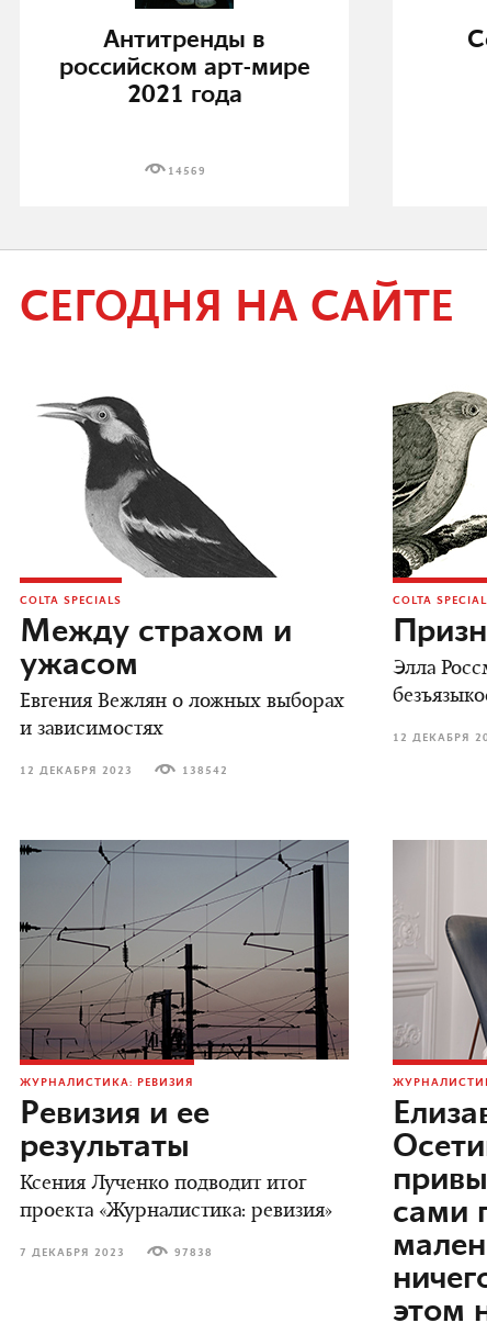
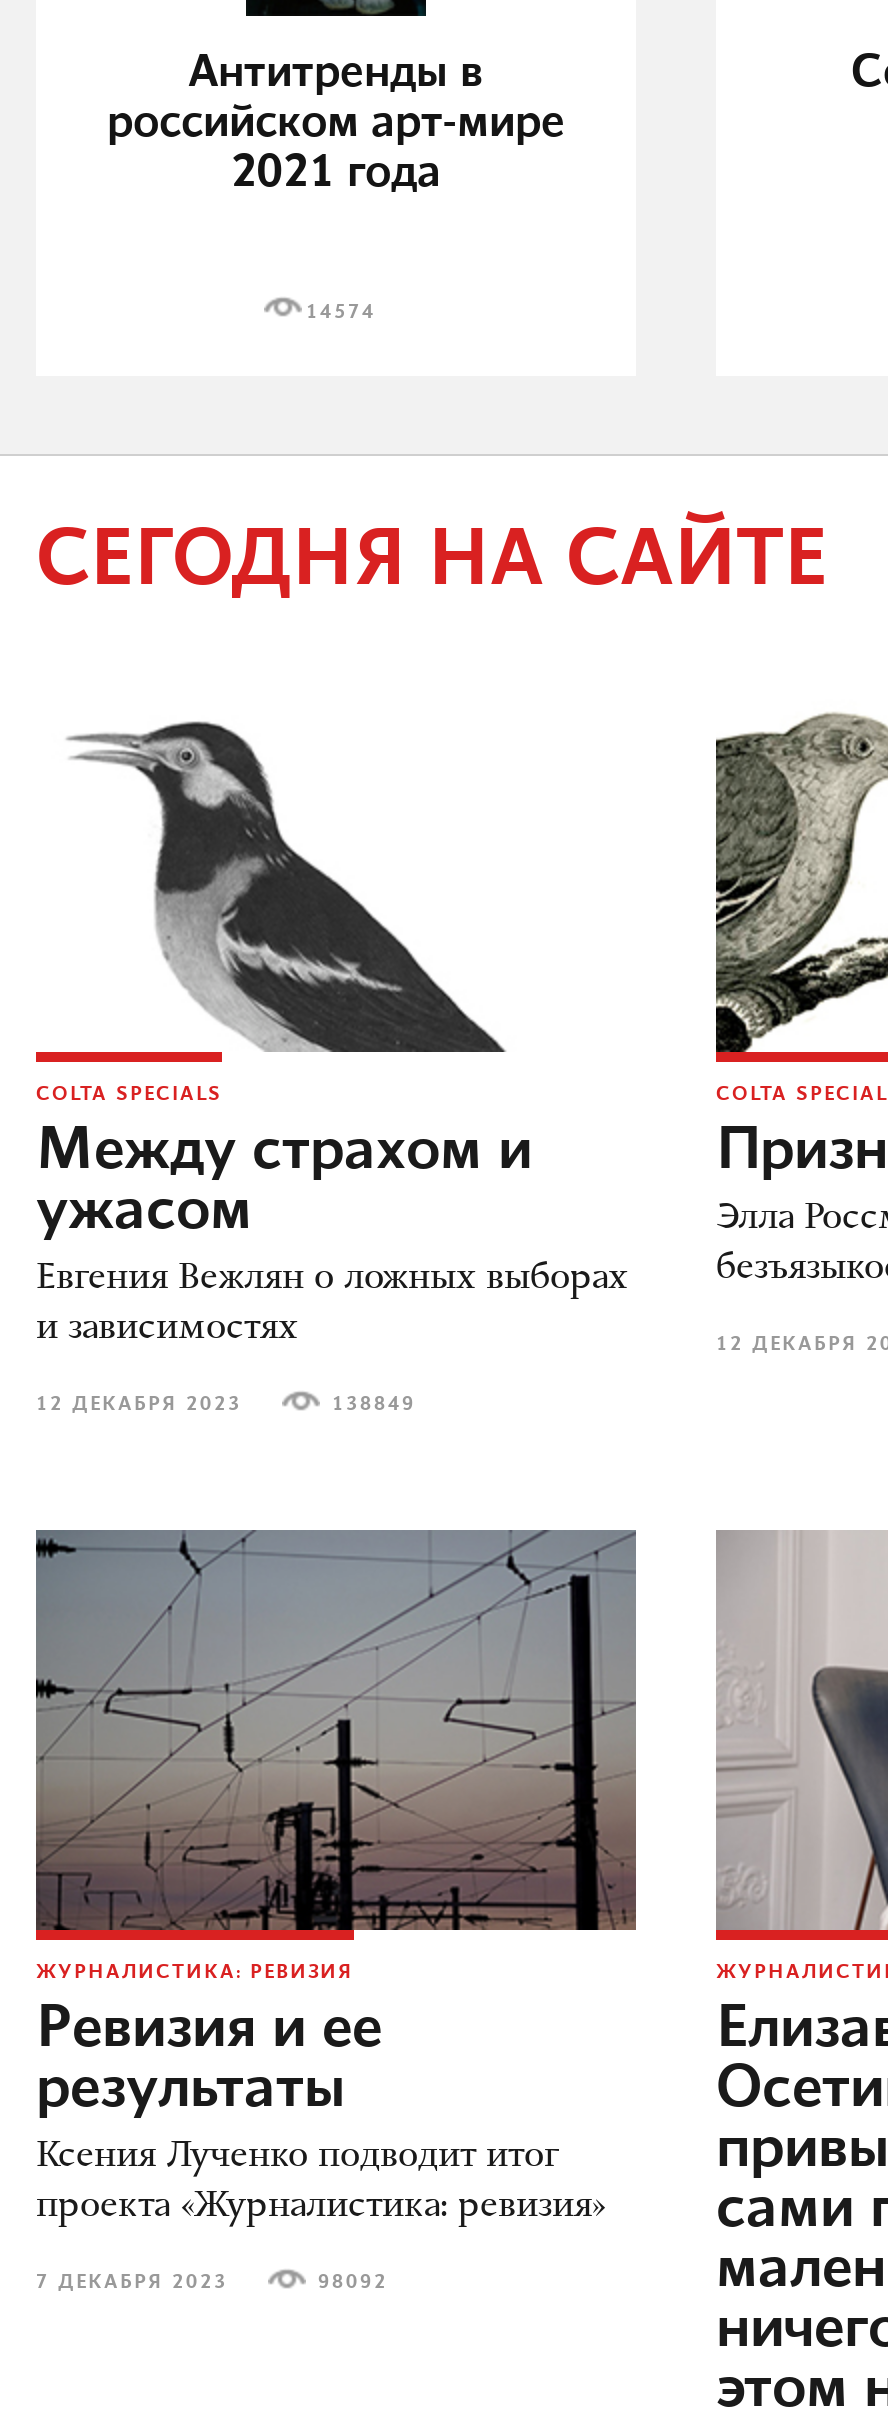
- 14569
+ 14574

- 138542
+ 138849

- 97838
+ 98092
